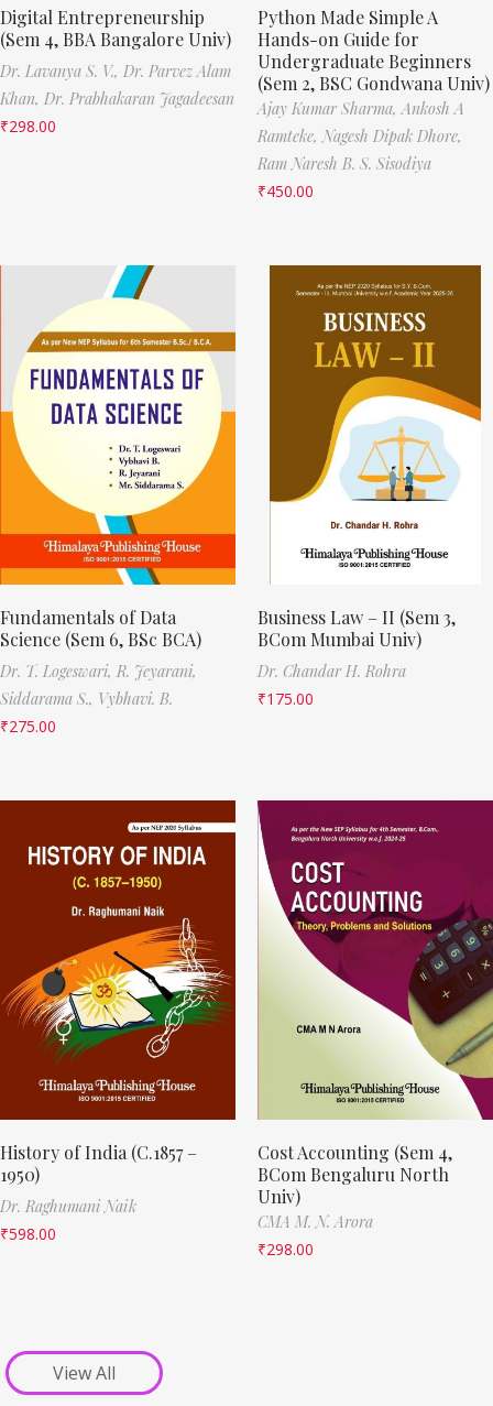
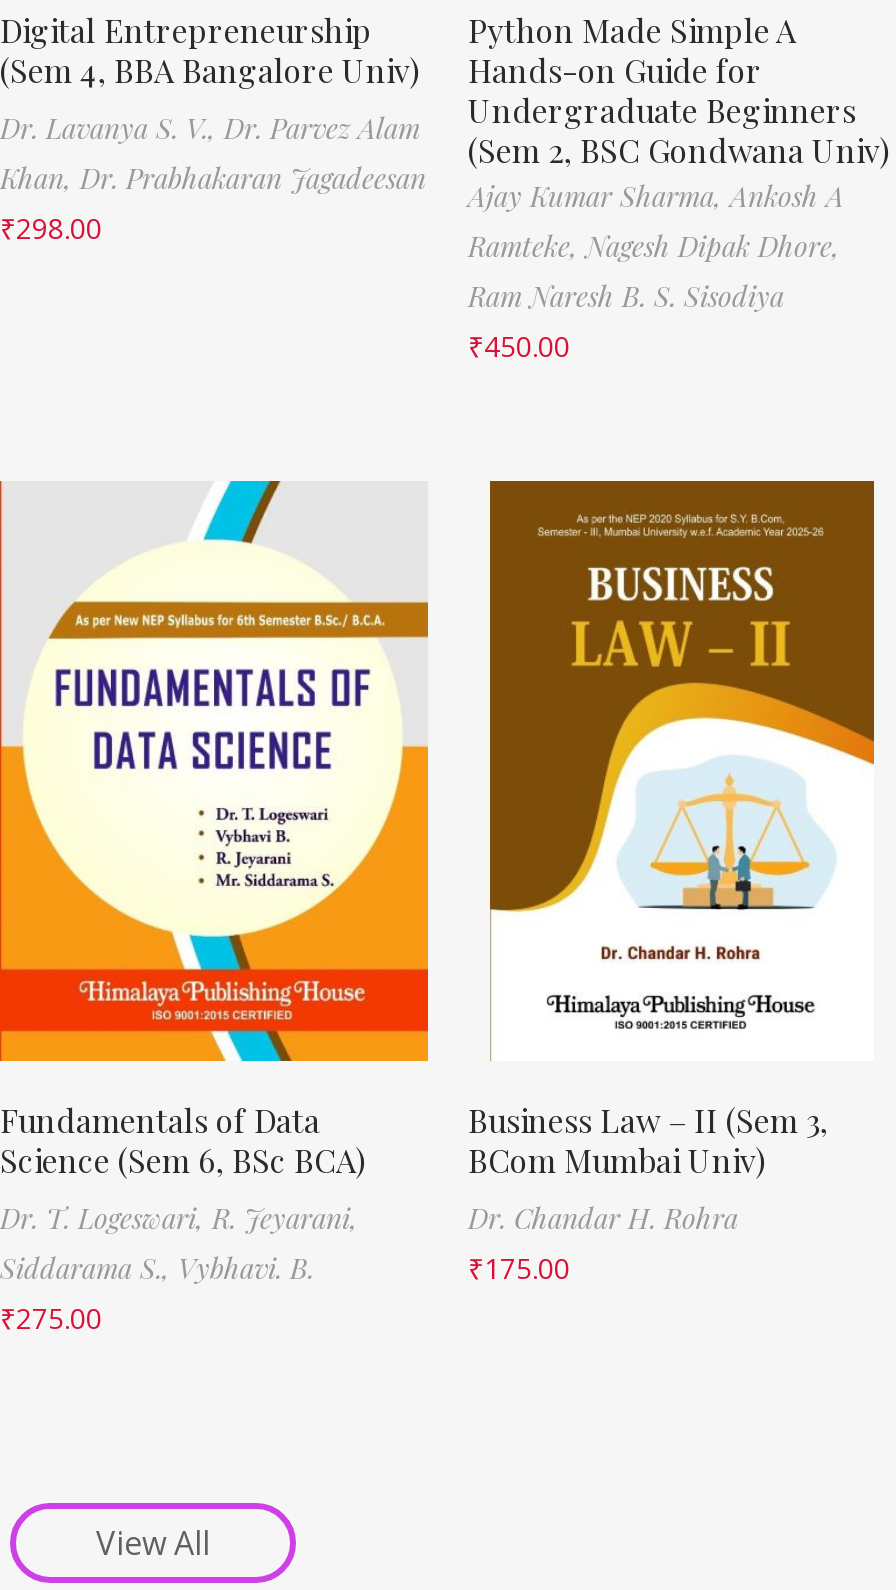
- [image]
- History of India (C.1857 –
- 1950)
- Dr. Raghumani Naik
- ₹598.00

- [image]
- Cost Accounting (Sem 4,
- BCom Bengaluru North
- Univ)
- CMA M. N. Arora
- ₹298.00
